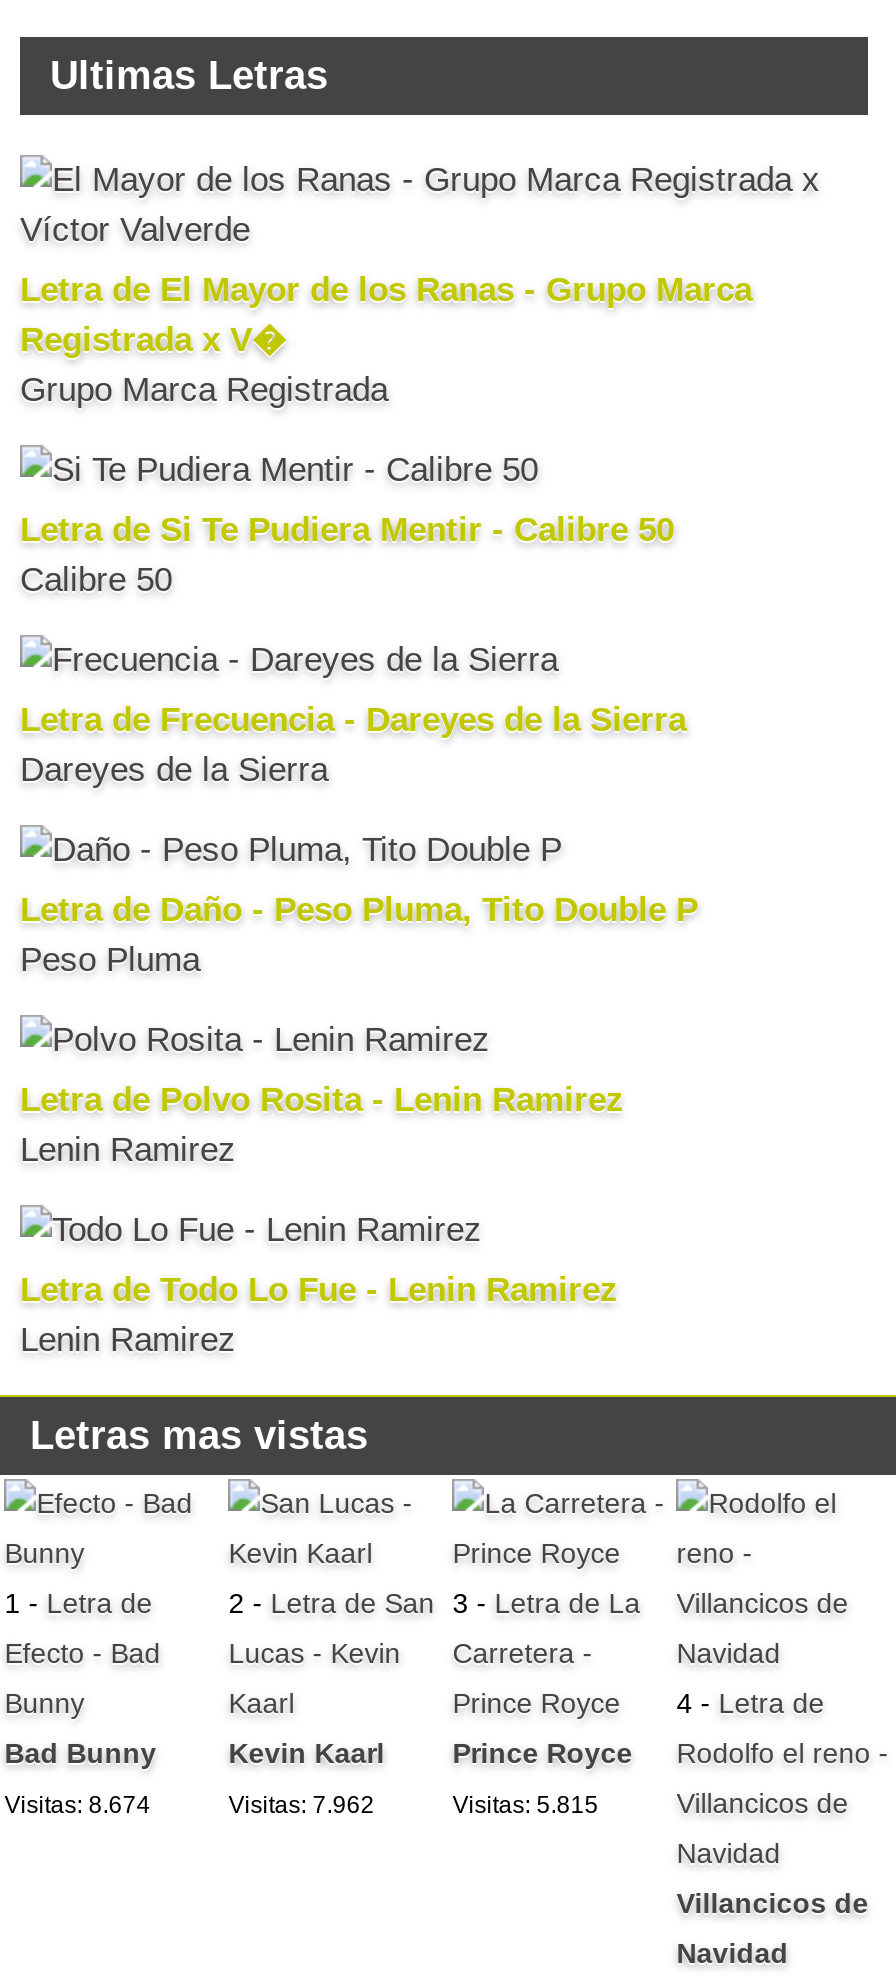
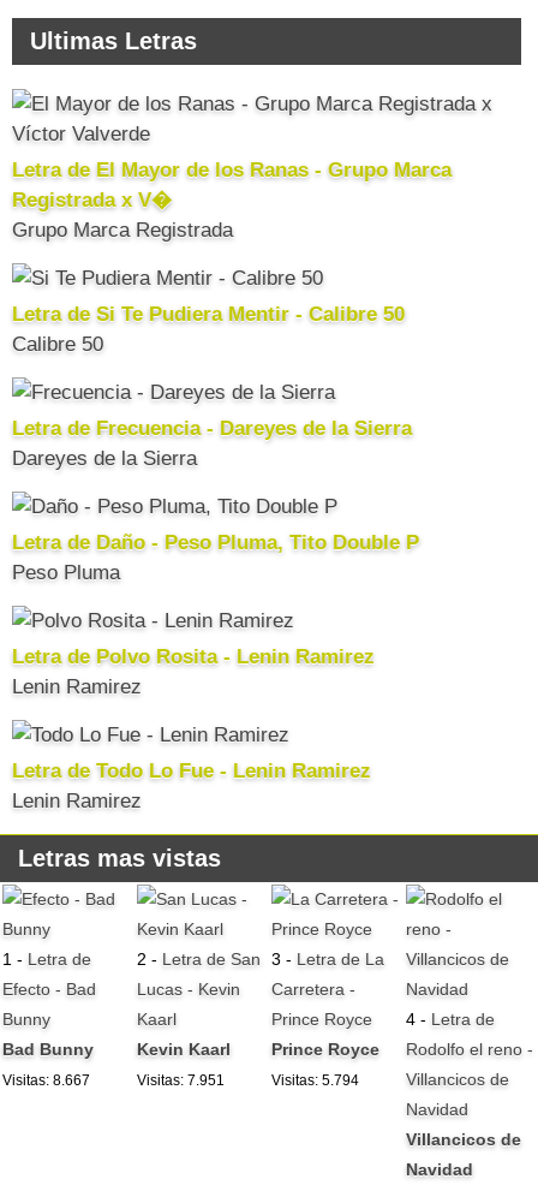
- Visitas: 8.674
+ Visitas: 8.667

- Visitas: 7.962
+ Visitas: 7.951

- Visitas: 5.815
+ Visitas: 5.794
